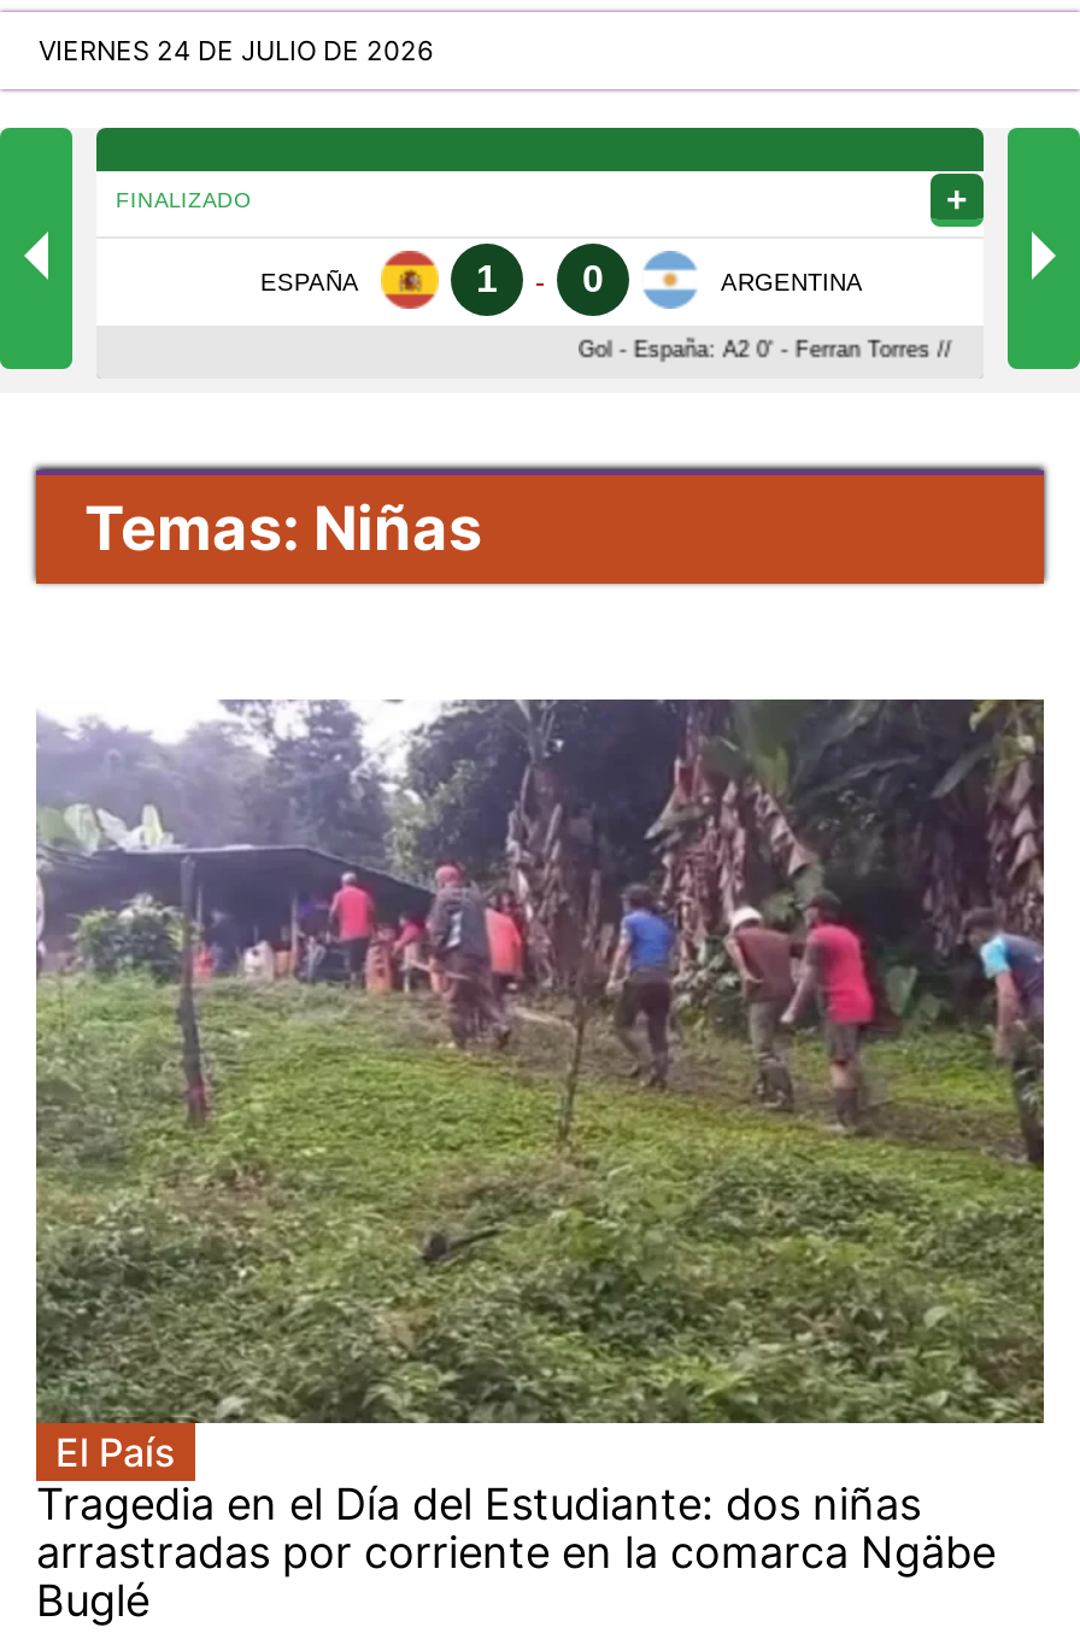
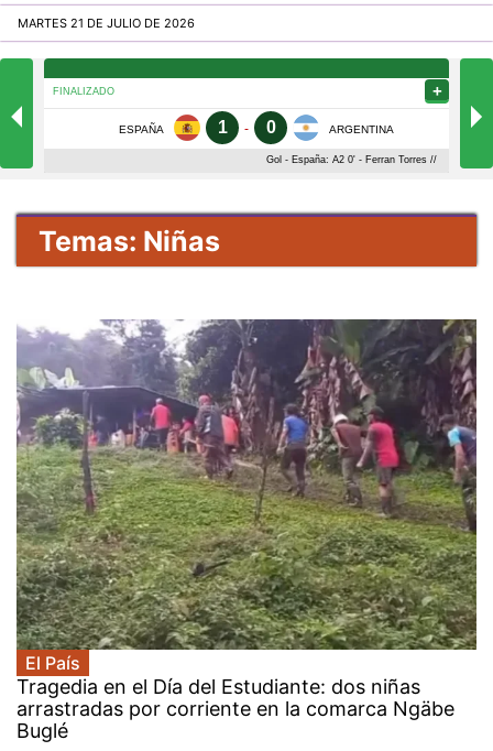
- VIERNES 24 DE JULIO DE 2026
+ MARTES 21 DE JULIO DE 2026
